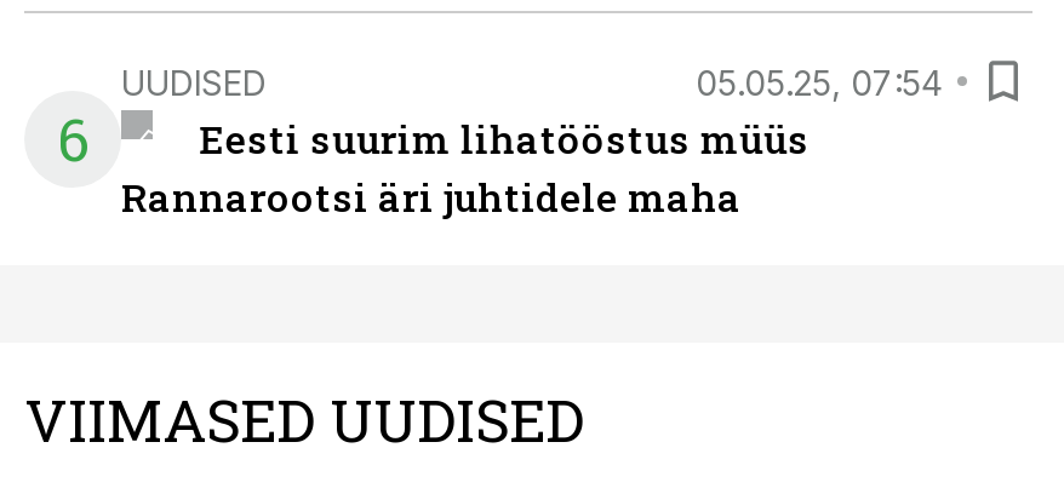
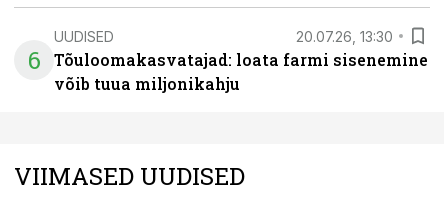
- 05.05.25, 07:54
- Eesti suurim lihatööstus müüs
- Rannarootsi äri juhtidele maha
+ 20.07.26, 13:30
+ Tõuloomakasvatajad: loata farmi sisenemine
+ võib tuua miljonikahju
